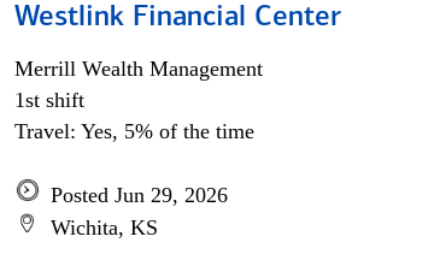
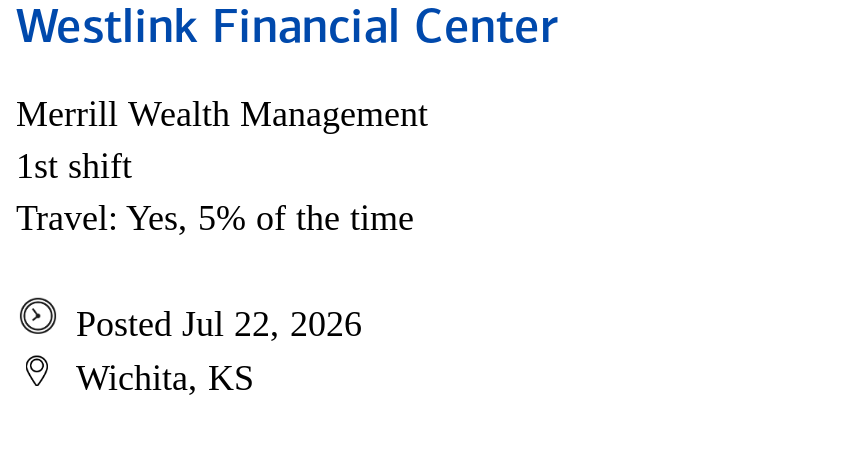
- Posted Jun 29, 2026
+ Posted Jul 22, 2026
